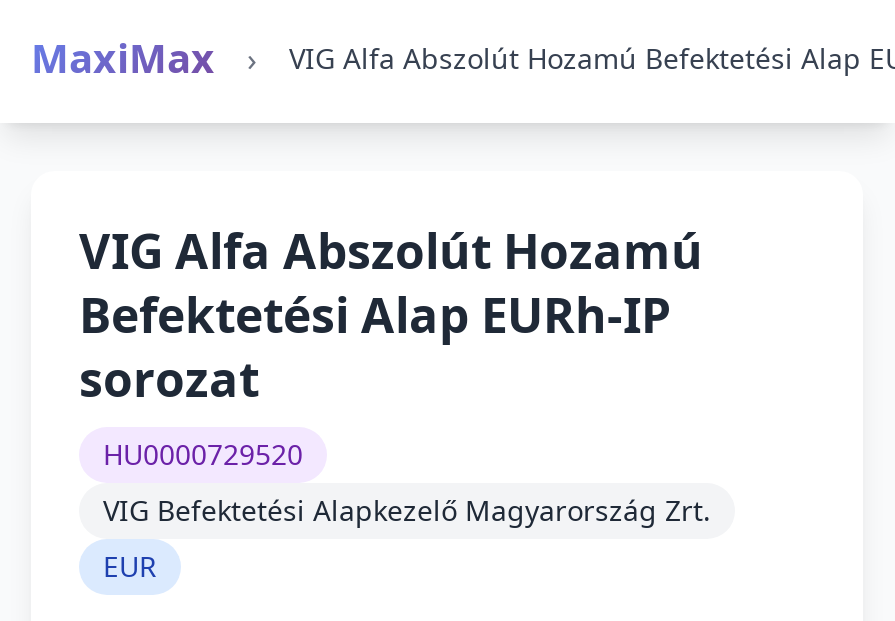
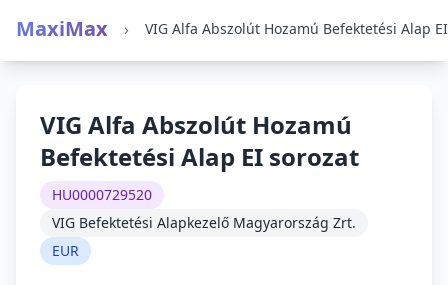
- Befektetési Alap EURh-IP
- sorozat
+ Befektetési Alap EI sorozat
